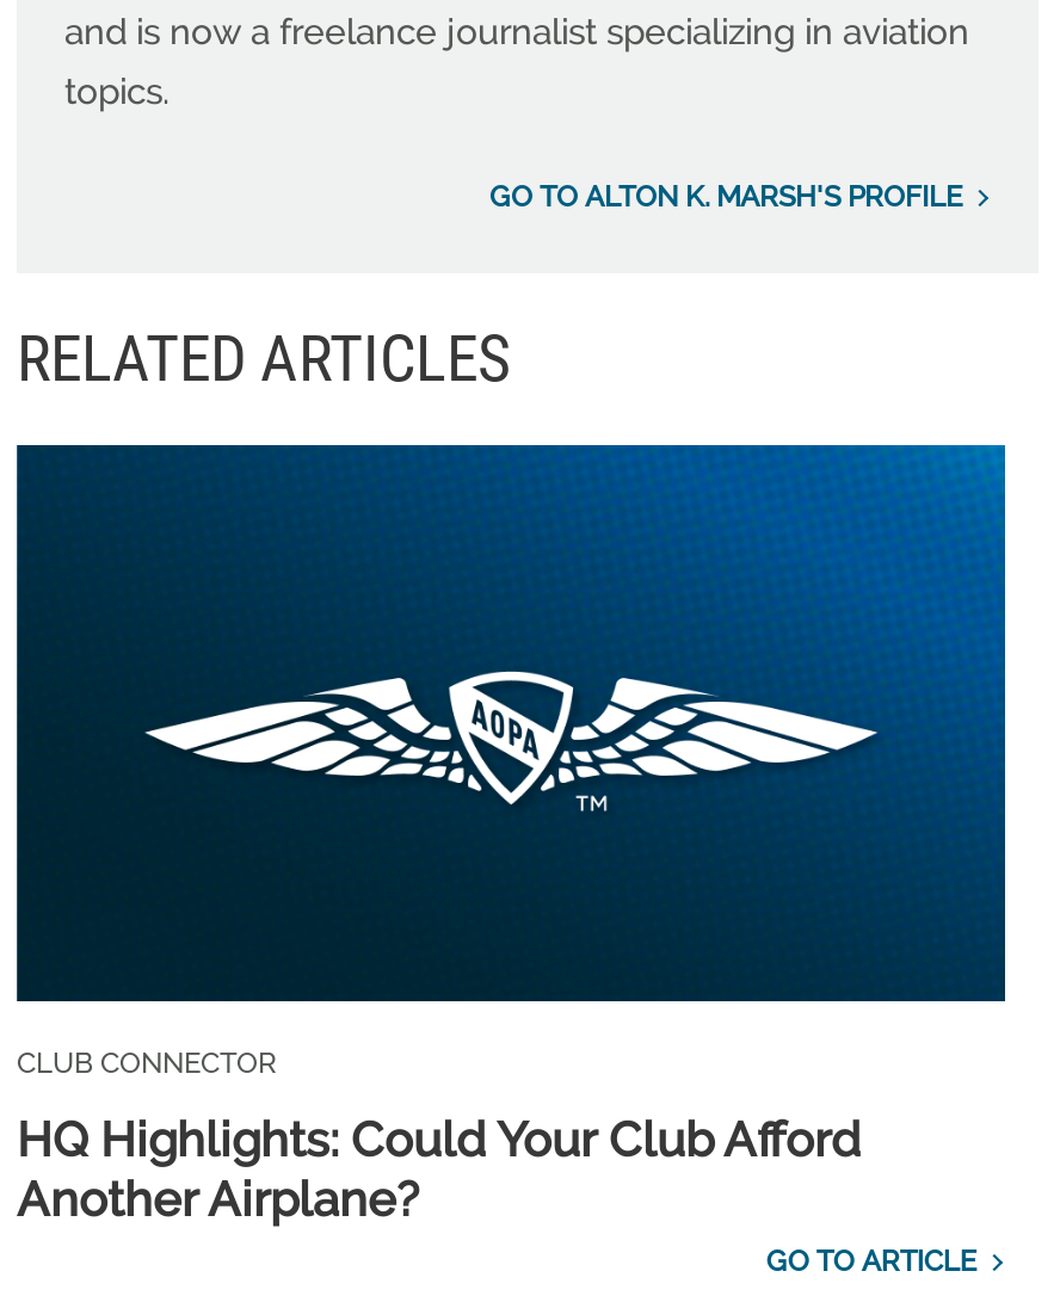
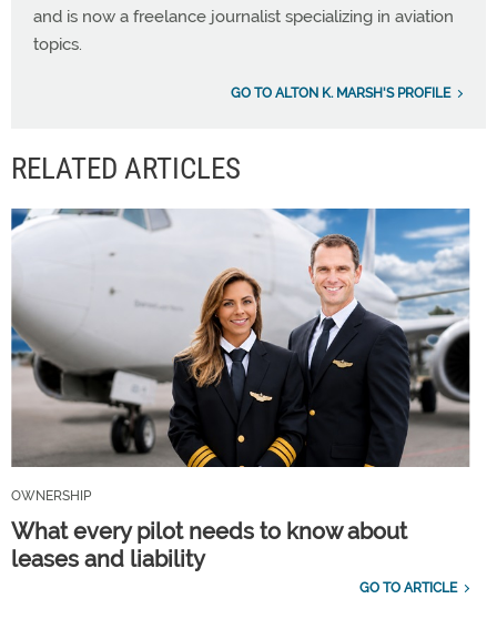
- [image]
- CLUB CONNECTOR
+ [image]
+ OWNERSHIP

- HQ Highlights: Could Your Club Afford
- Another Airplane?
+ What every pilot needs to know about
+ leases and liability
